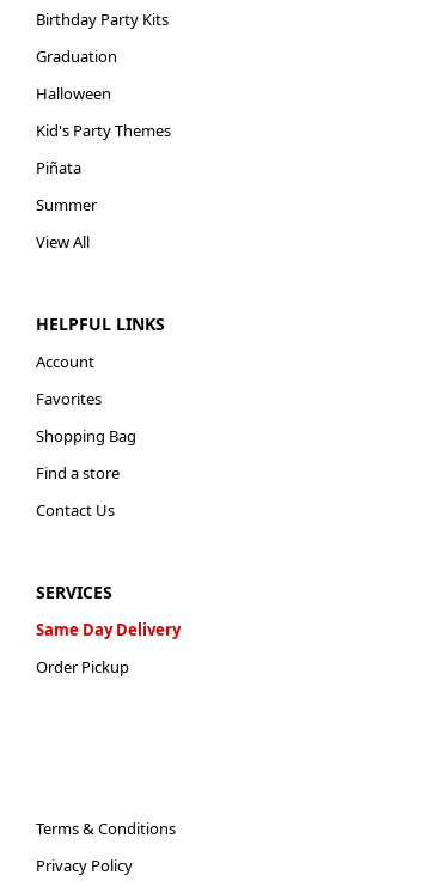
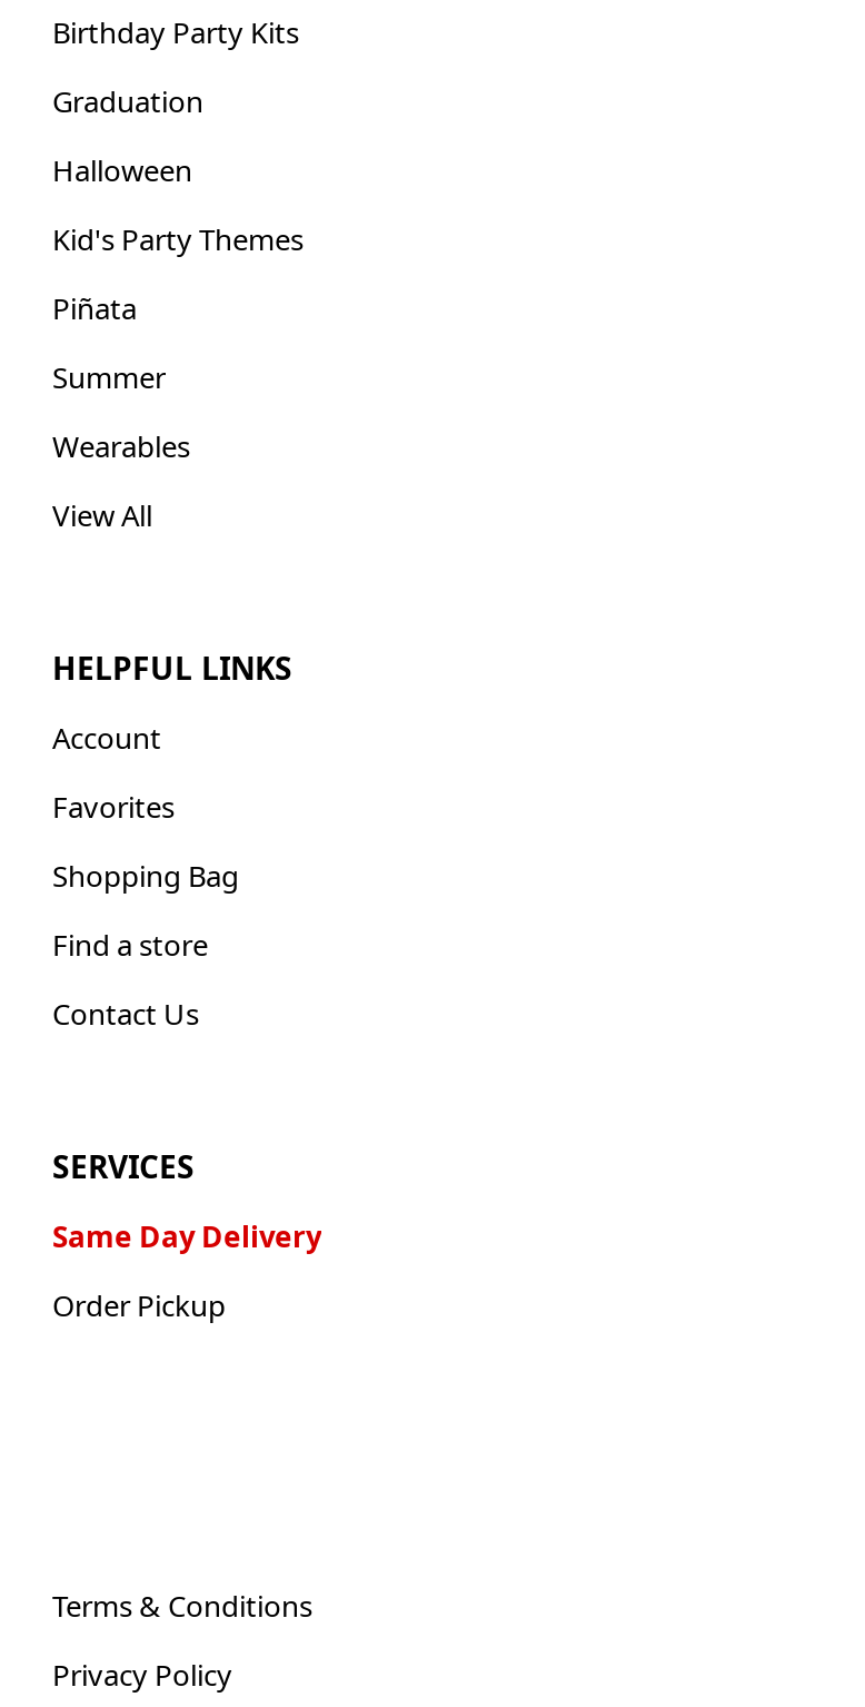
+ Wearables
